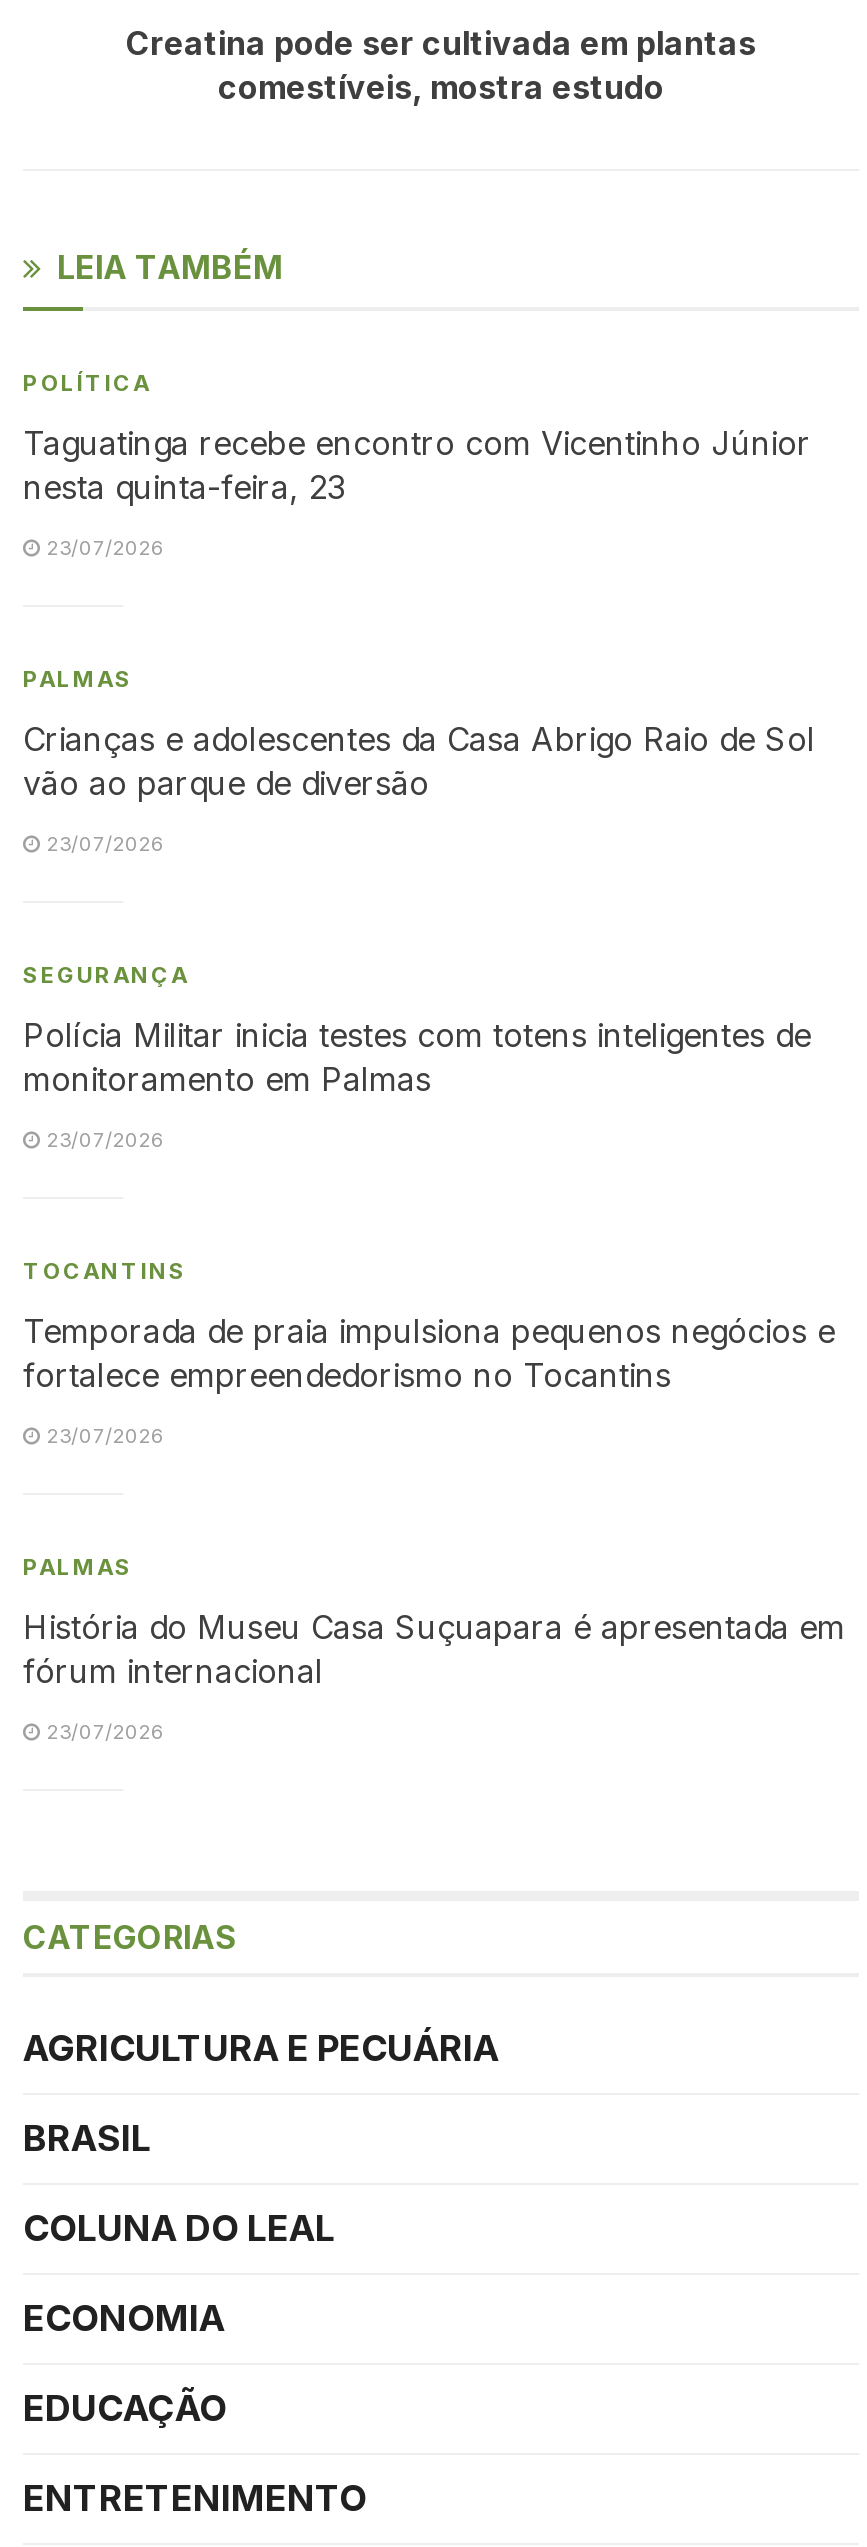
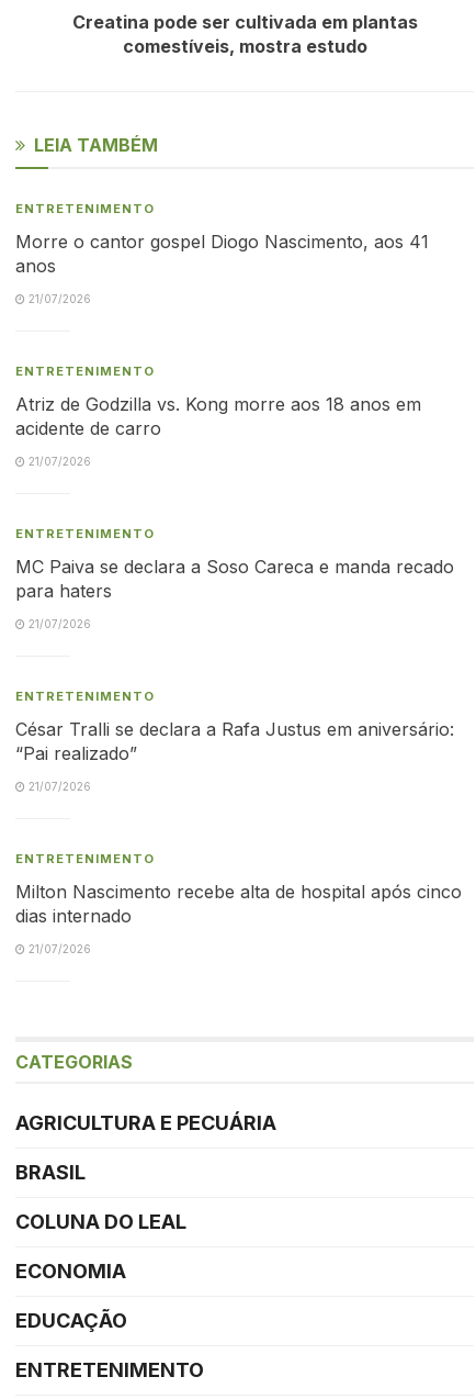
- POLÍTICA
+ ENTRETENIMENTO

- Taguatinga recebe encontro com Vicentinho Júnior
- nesta quinta-feira, 23
+ Morre o cantor gospel Diogo Nascimento, aos 41
+ anos

- 23/07/2026
+ 21/07/2026

- PALMAS
+ ENTRETENIMENTO

- Crianças e adolescentes da Casa Abrigo Raio de Sol
- vão ao parque de diversão
+ Atriz de Godzilla vs. Kong morre aos 18 anos em
+ acidente de carro

- 23/07/2026
+ 21/07/2026

- SEGURANÇA
+ ENTRETENIMENTO

- Polícia Militar inicia testes com totens inteligentes de
- monitoramento em Palmas
+ MC Paiva se declara a Soso Careca e manda recado
+ para haters

- 23/07/2026
+ 21/07/2026

- TOCANTINS
+ ENTRETENIMENTO

- Temporada de praia impulsiona pequenos negócios e
- fortalece empreendedorismo no Tocantins
+ César Tralli se declara a Rafa Justus em aniversário:
+ “Pai realizado”

- 23/07/2026
+ 21/07/2026

- PALMAS
+ ENTRETENIMENTO

- História do Museu Casa Suçuapara é apresentada em
- fórum internacional
+ Milton Nascimento recebe alta de hospital após cinco
+ dias internado

- 23/07/2026
+ 21/07/2026
